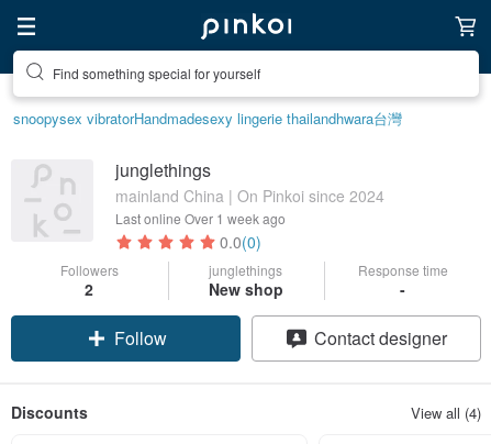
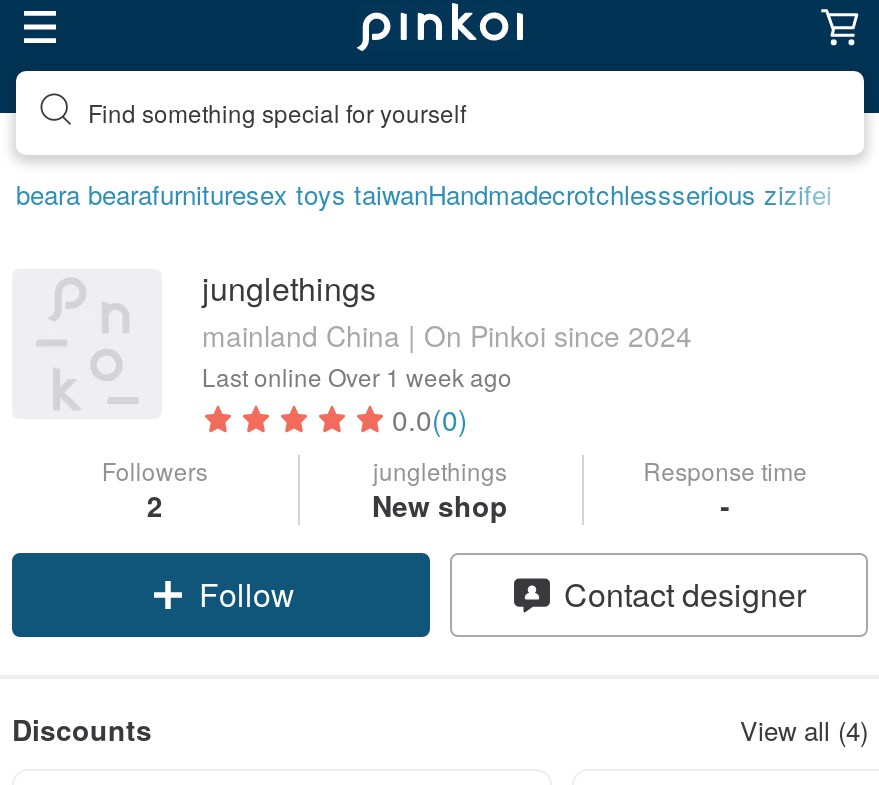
- snoopysex vibratorHandmadesexy lingerie thailandhwara台灣
+ beara bearafurnituresex toys taiwanHandmadecrotchlessserious zizifei
